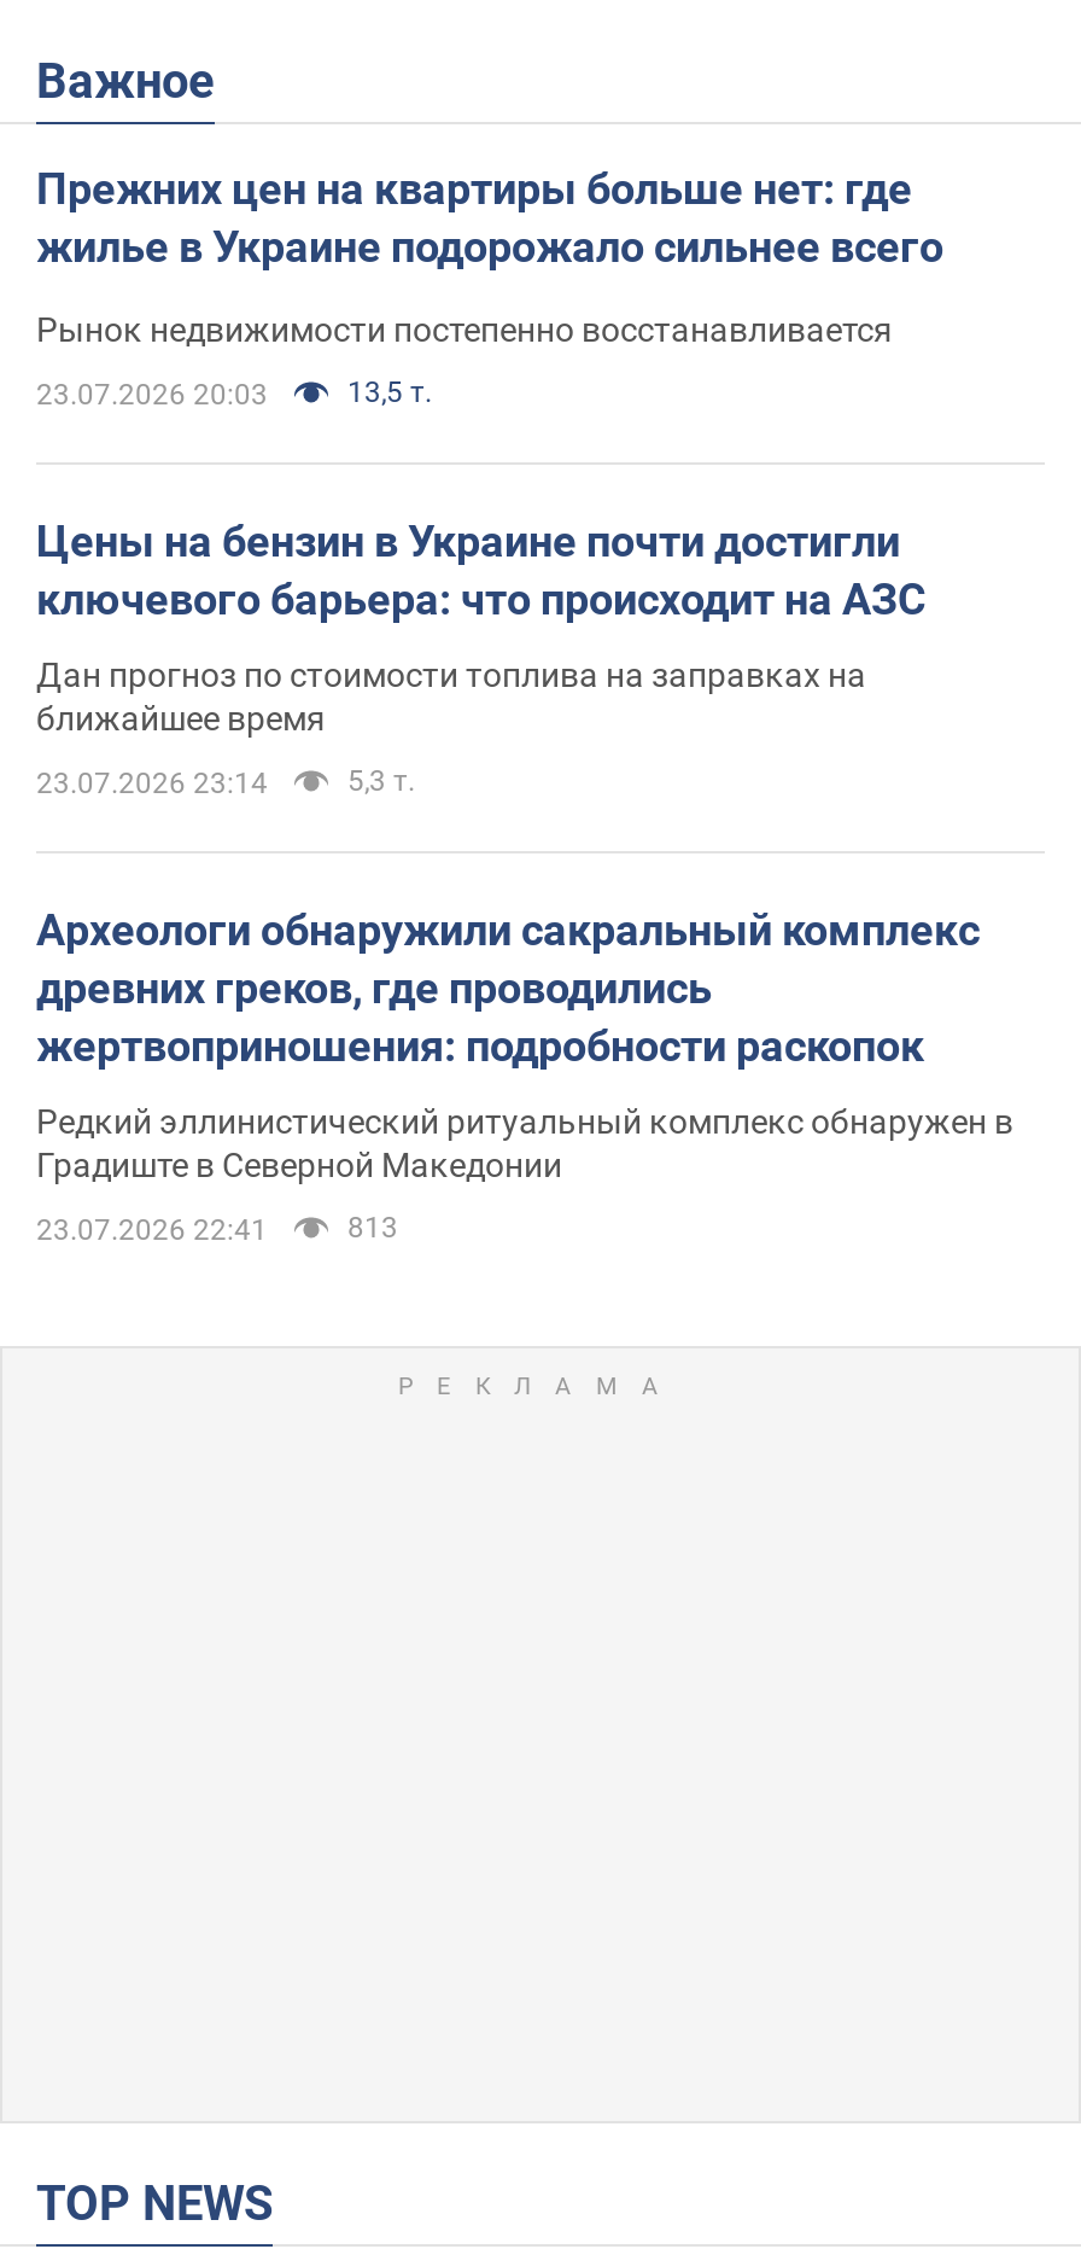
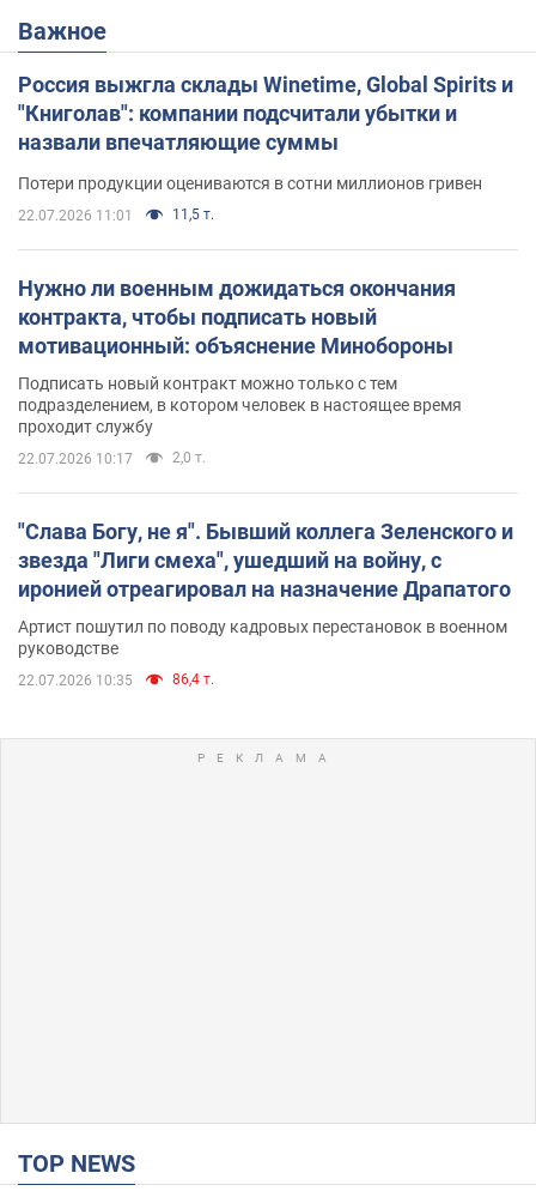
- Прежних цен на квартиры больше нет: где
- жилье в Украине подорожало сильнее всего
+ Россия выжгла склады Winetime, Global Spirits и
+ "Книголав": компании подсчитали убытки и
+ назвали впечатляющие суммы

- Рынок недвижимости постепенно восстанавливается
+ Потери продукции оцениваются в сотни миллионов гривен

- 23.07.2026 20:03
- 13,5 т.
+ 22.07.2026 11:01
+ 11,5 т.

- Цены на бензин в Украине почти достигли
- ключевого барьера: что происходит на АЗС
+ Нужно ли военным дожидаться окончания
+ контракта, чтобы подписать новый
+ мотивационный: объяснение Минобороны

- Дан прогноз по стоимости топлива на заправках на
- ближайшее время
+ Подписать новый контракт можно только с тем
+ подразделением, в котором человек в настоящее время
+ проходит службу

- 23.07.2026 23:14
- 5,3 т.
+ 22.07.2026 10:17
+ 2,0 т.

- Археологи обнаружили сакральный комплекс
- древних греков, где проводились
- жертвоприношения: подробности раскопок
+ "Слава Богу, не я". Бывший коллега Зеленского и
+ звезда "Лиги смеха", ушедший на войну, с
+ иронией отреагировал на назначение Драпатого

- Редкий эллинистический ритуальный комплекс обнаружен в
- Градиште в Северной Македонии
+ Артист пошутил по поводу кадровых перестановок в военном
+ руководстве

- 23.07.2026 22:41
- 813
+ 22.07.2026 10:35
+ 86,4 т.
